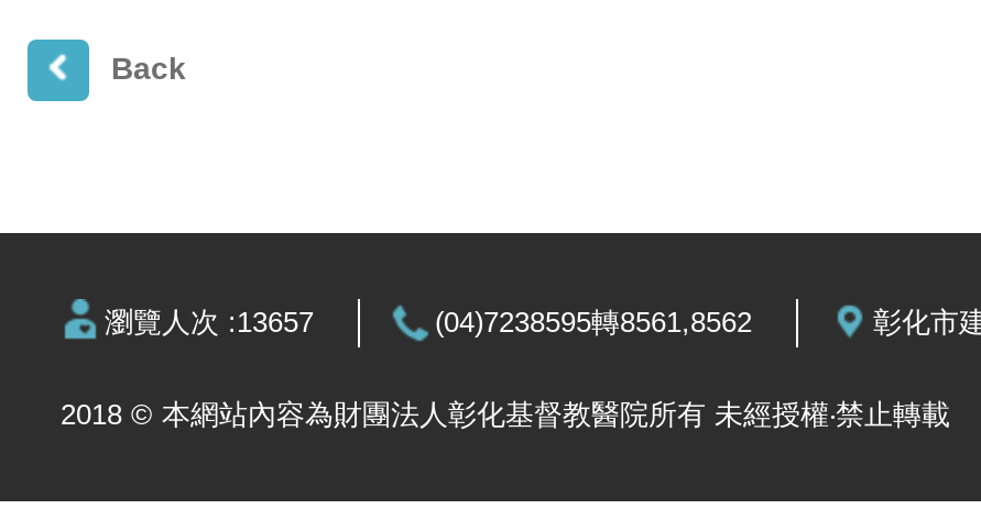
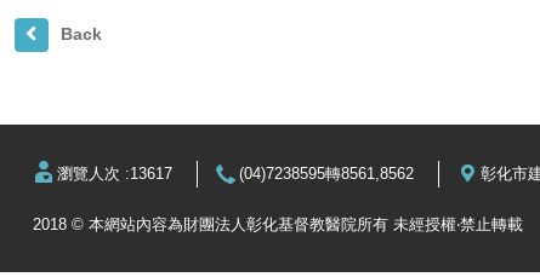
- 瀏覽人次 :13657
+ 瀏覽人次 :13617
